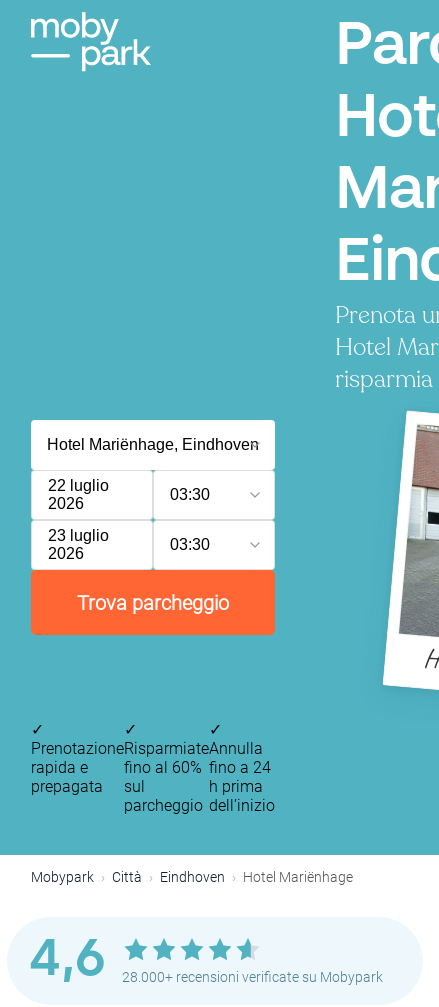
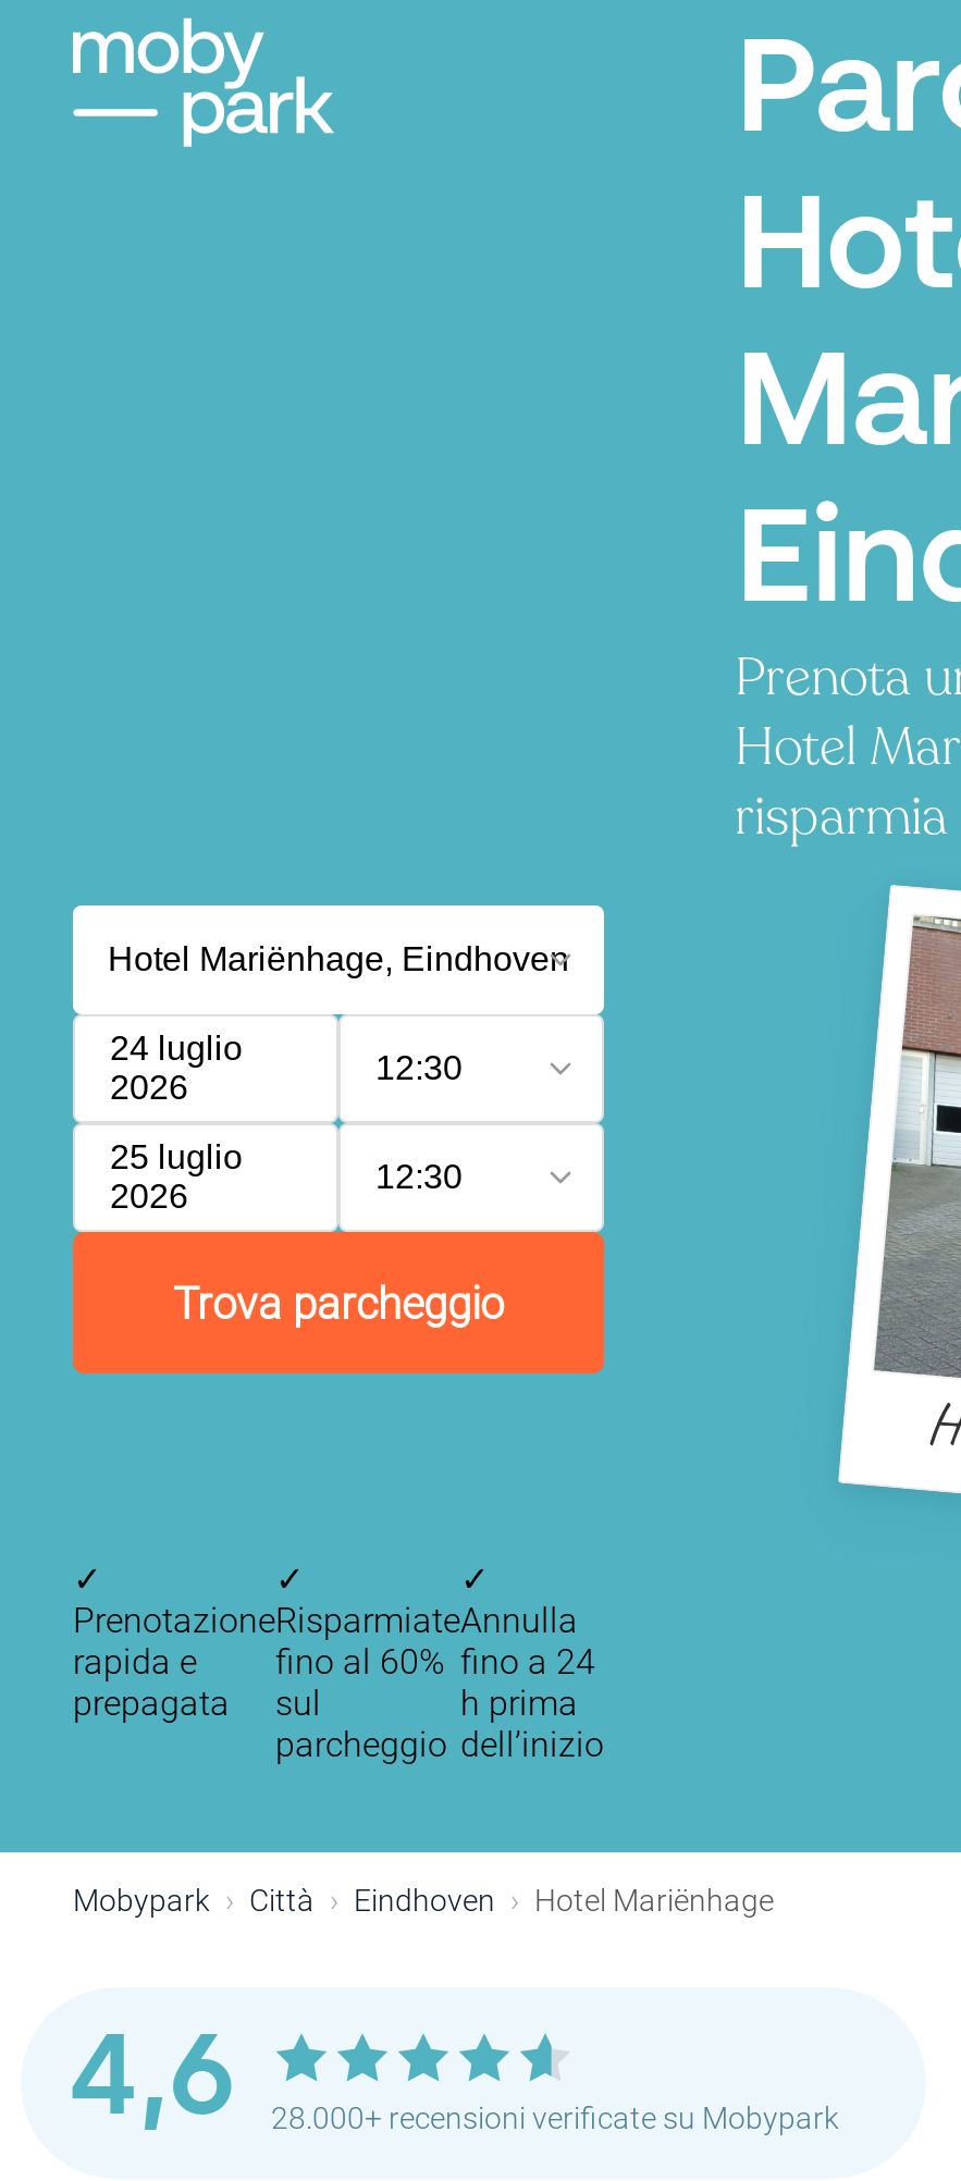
- 22 luglio
+ 24 luglio

- 03:30
+ 12:30

- 23 luglio
+ 25 luglio

- 03:30
+ 12:30
